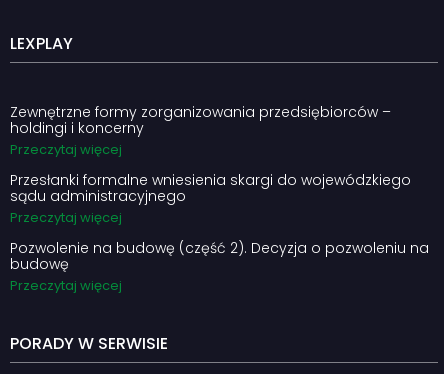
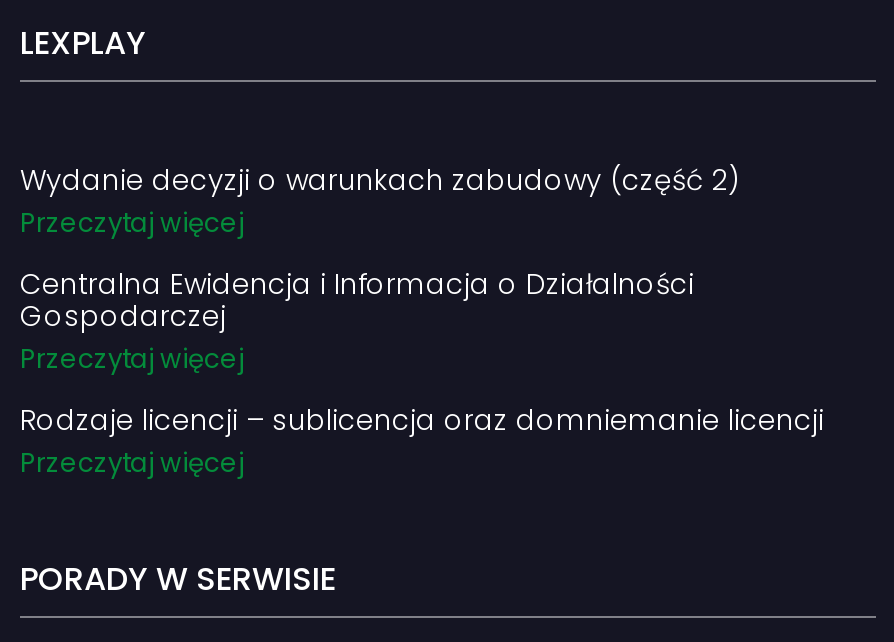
- Zewnętrzne formy zorganizowania przedsiębiorców –
- holdingi i koncerny
+ Wydanie decyzji o warunkach zabudowy (część 2)

- Przesłanki formalne wniesienia skargi do wojewódzkiego
- sądu administracyjnego
+ Centralna Ewidencja i Informacja o Działalności
+ Gospodarczej

- Pozwolenie na budowę (część 2). Decyzja o pozwoleniu na
- budowę
+ Rodzaje licencji – sublicencja oraz domniemanie licencji
